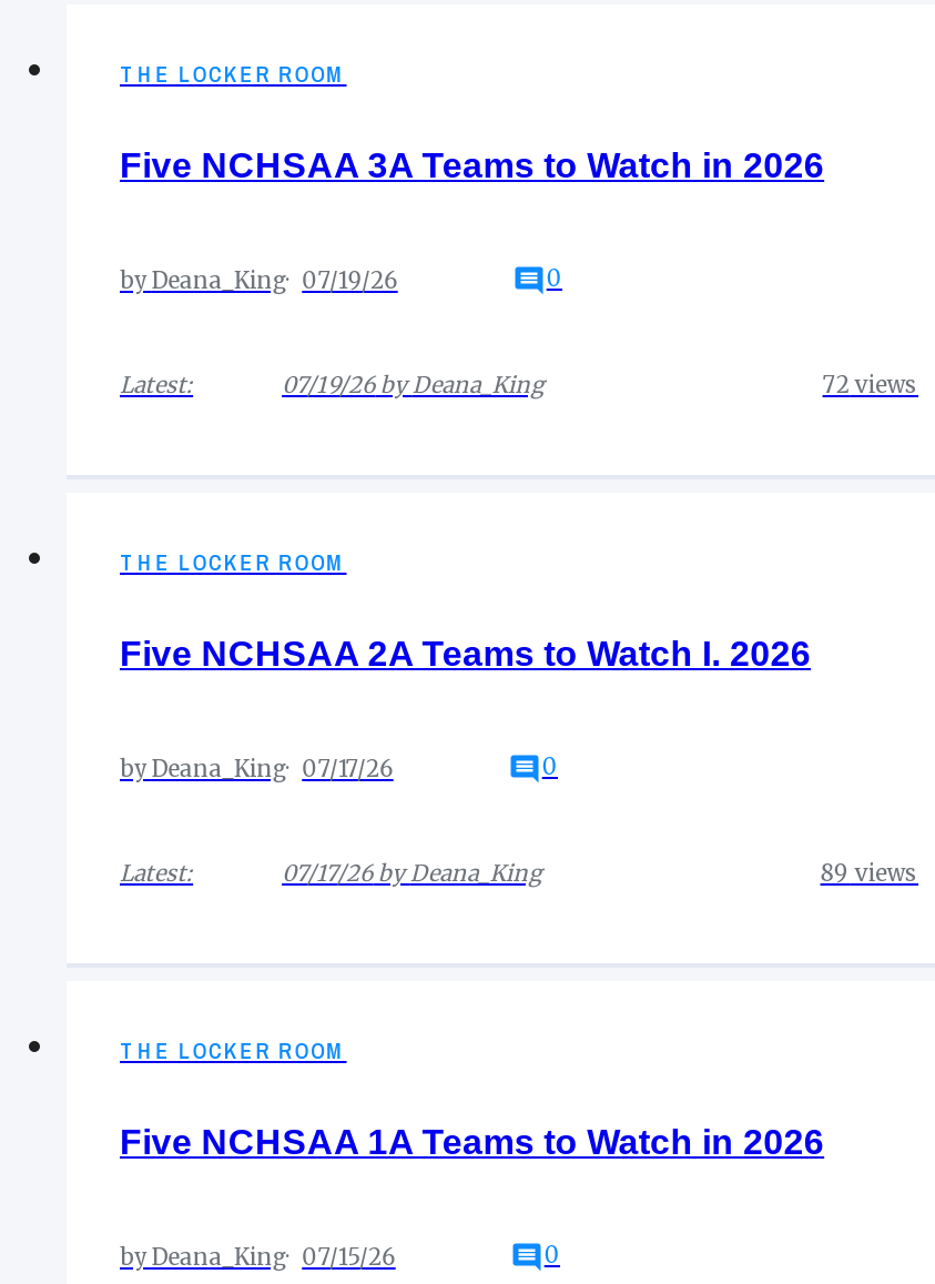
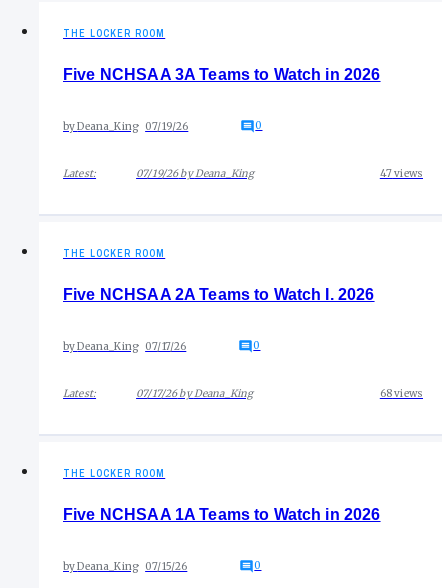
- 72 views
+ 47 views

- 89 views
+ 68 views
